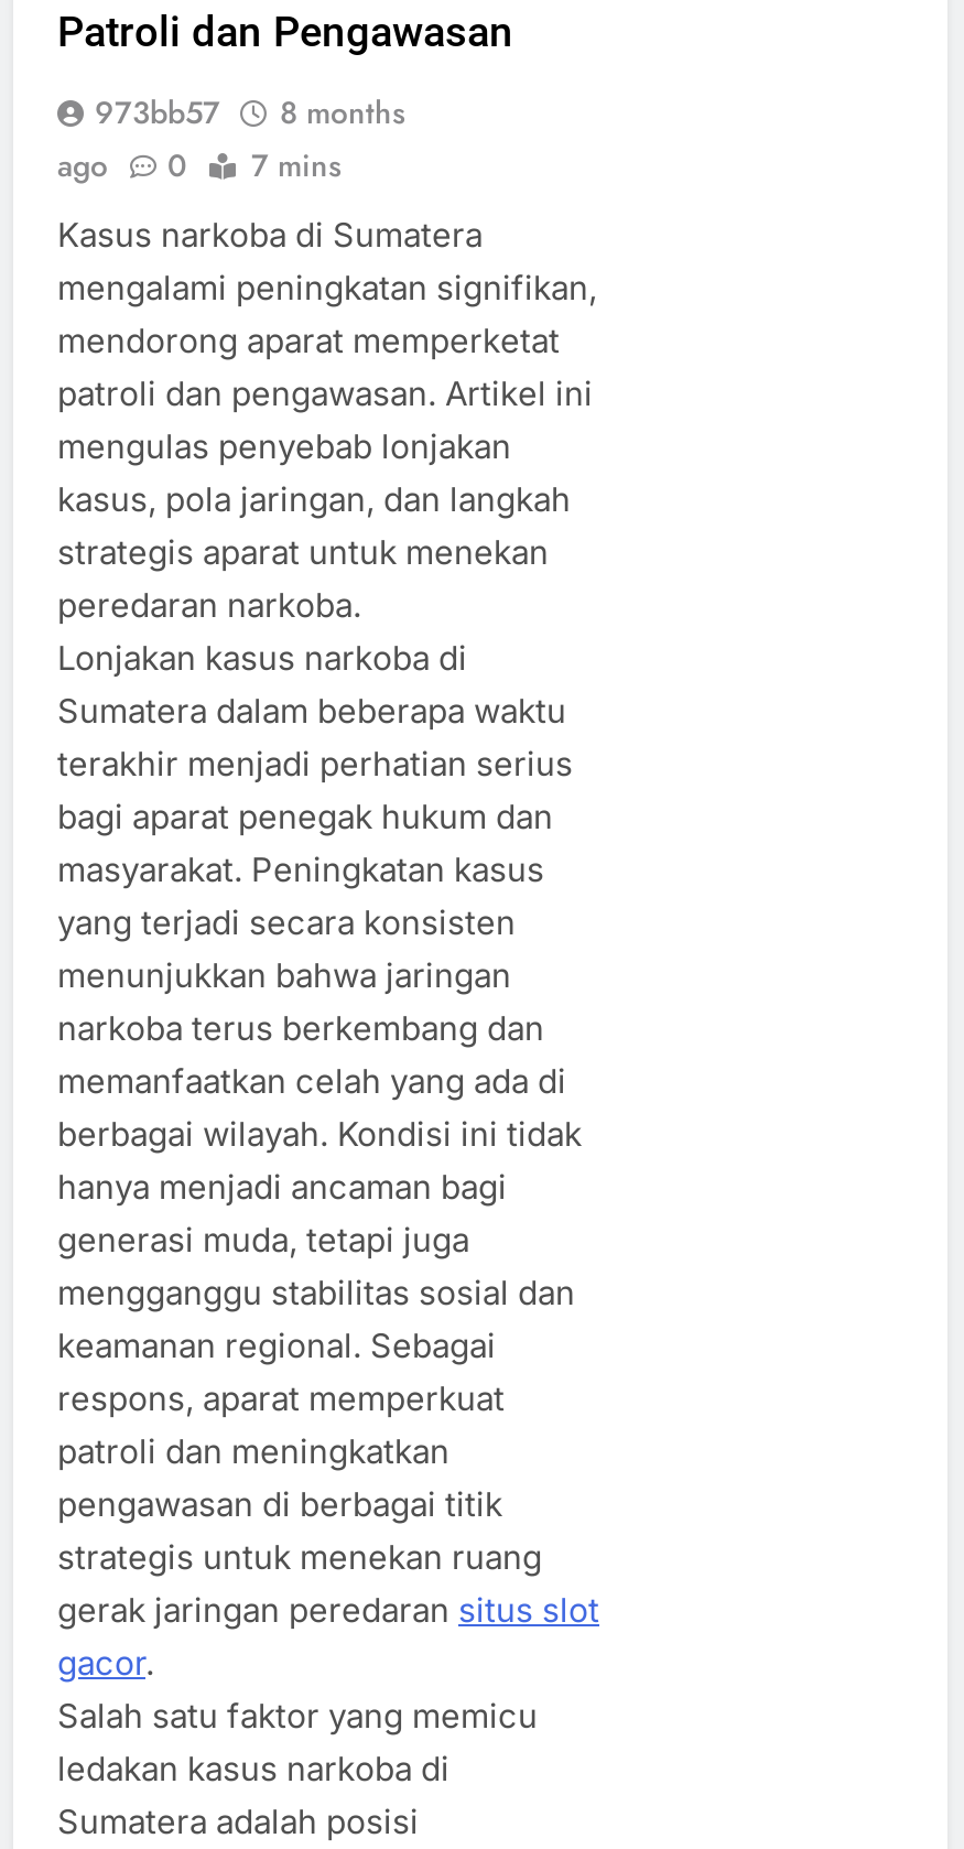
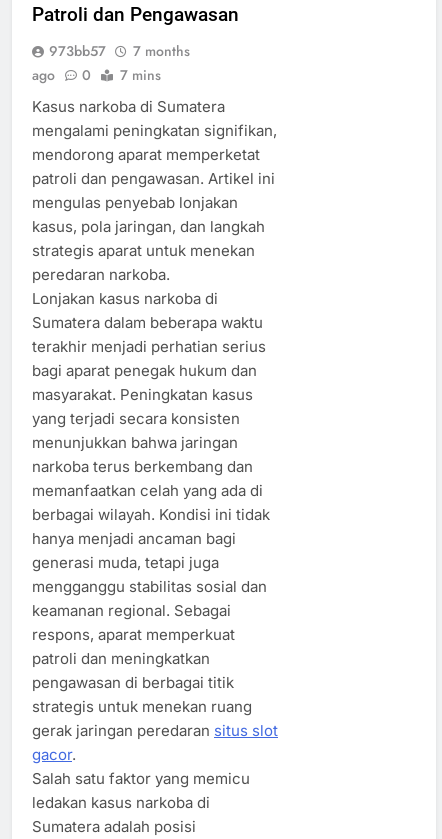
- 973bb57 8 months
+ 973bb57 7 months
